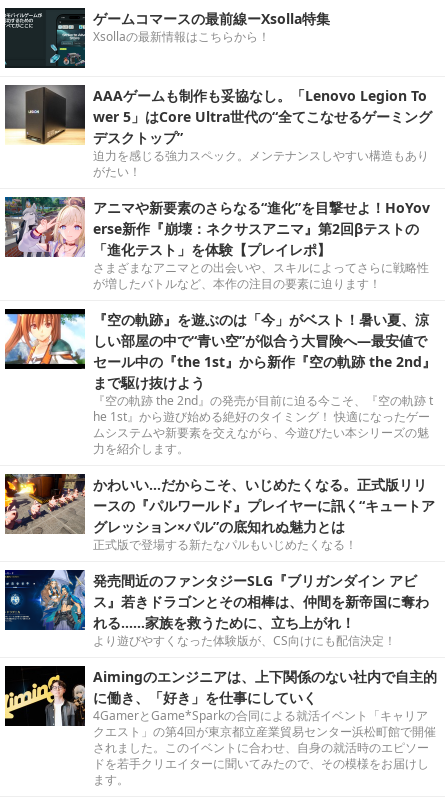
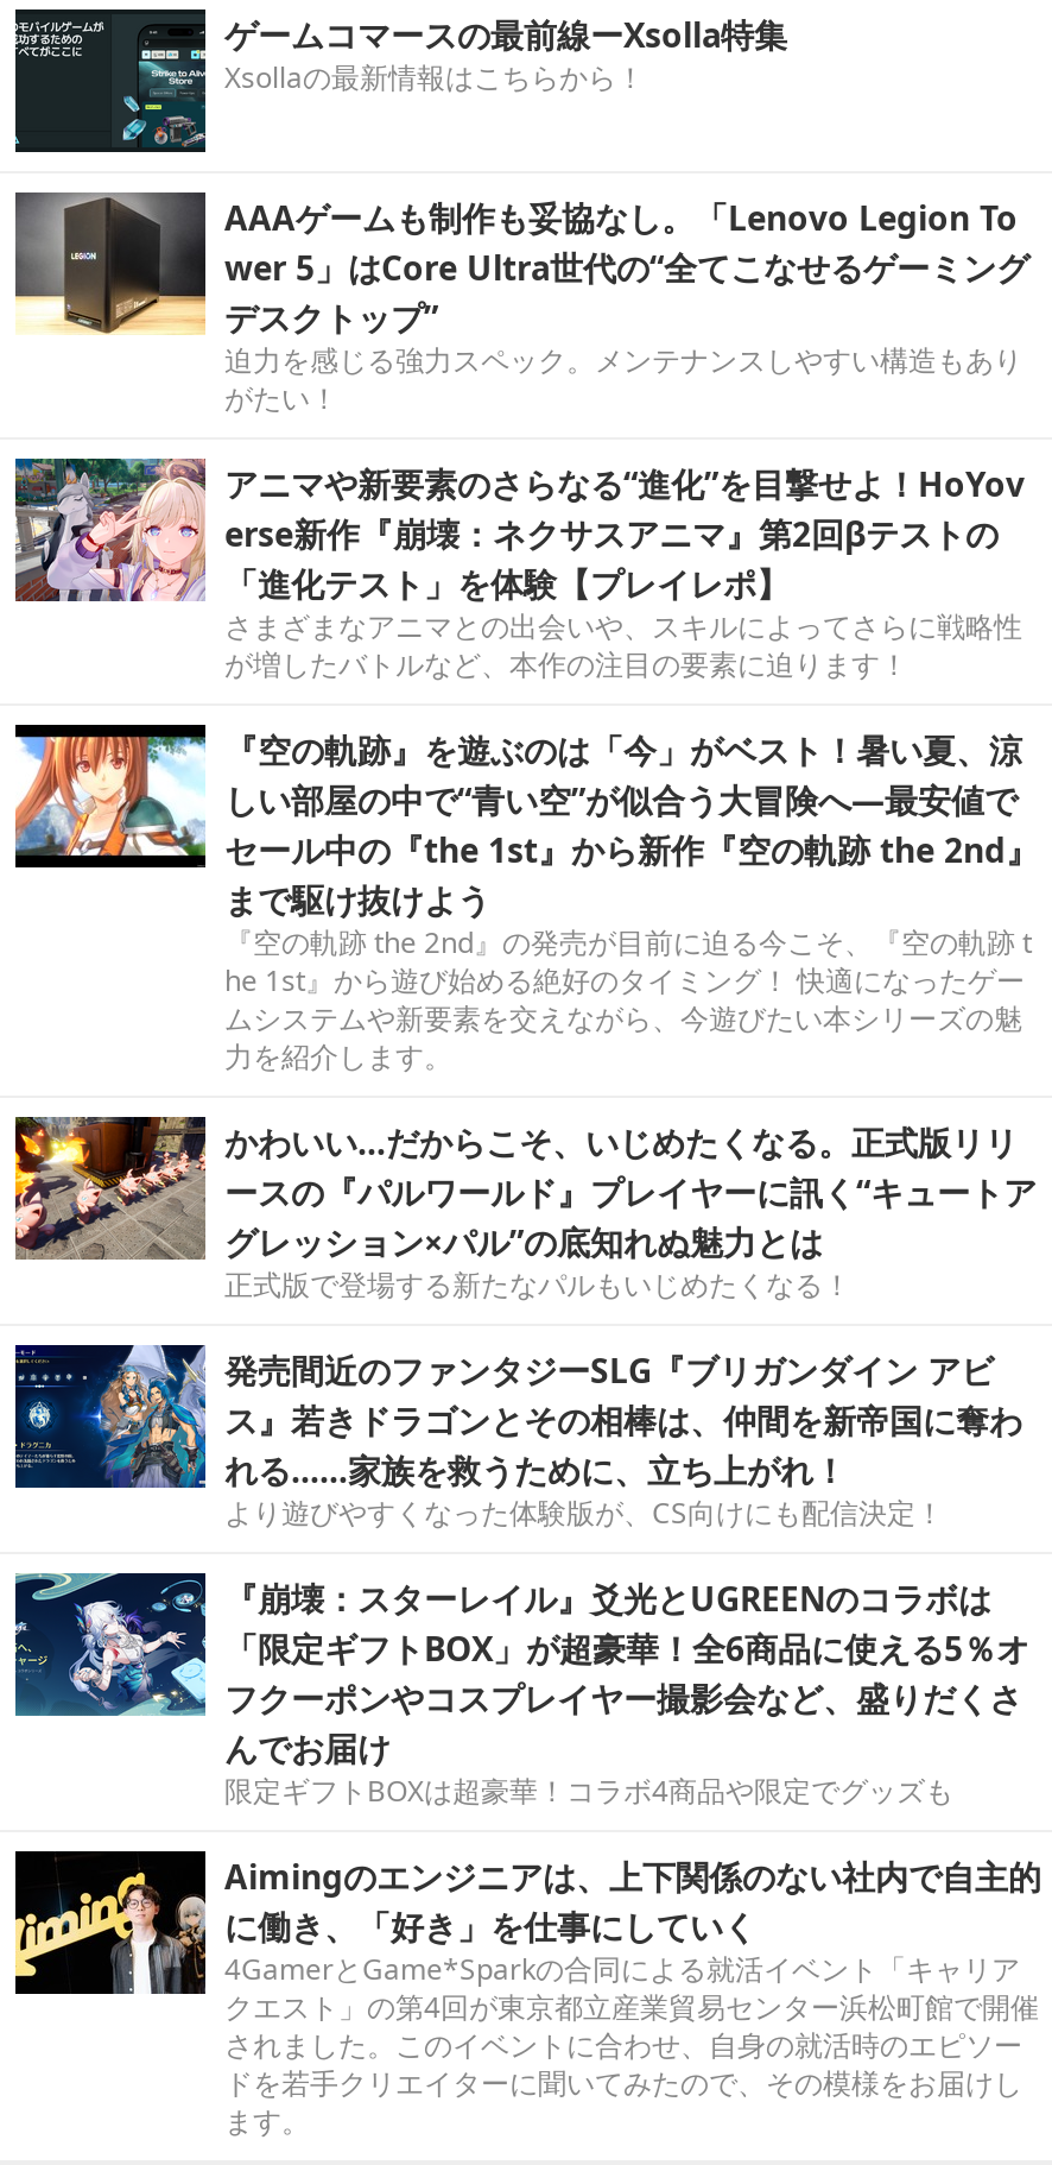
+ [image]
+ 『崩壊：スターレイル』爻光とUGREENのコラボは
+ 「限定ギフトBOX」が超豪華！全6商品に使える5％オ
+ フクーポンやコスプレイヤー撮影会など、盛りだくさ
+ んでお届け
+ 限定ギフトBOXは超豪華！コラボ4商品や限定でグッズも
